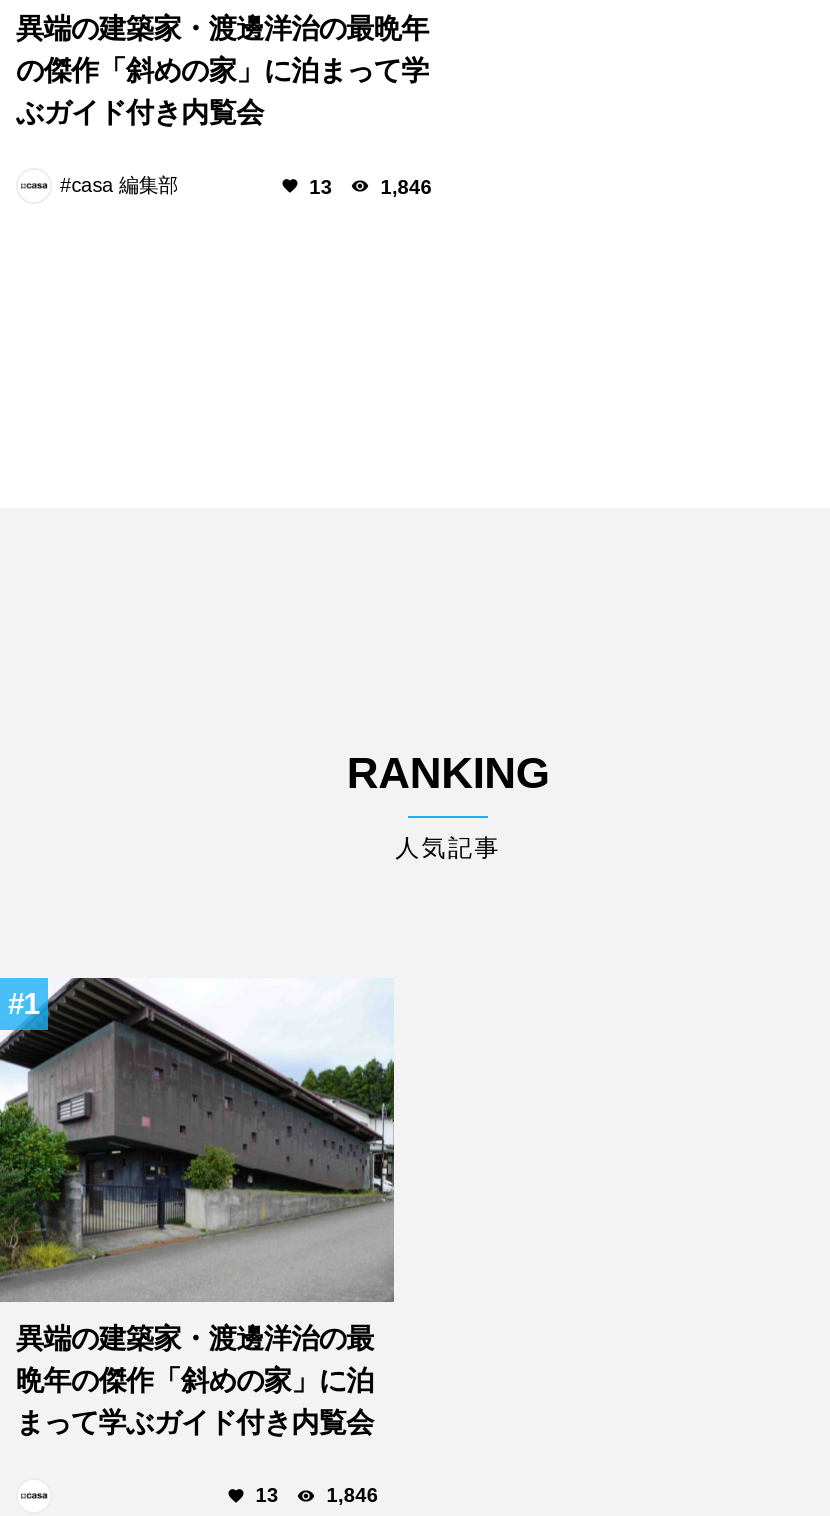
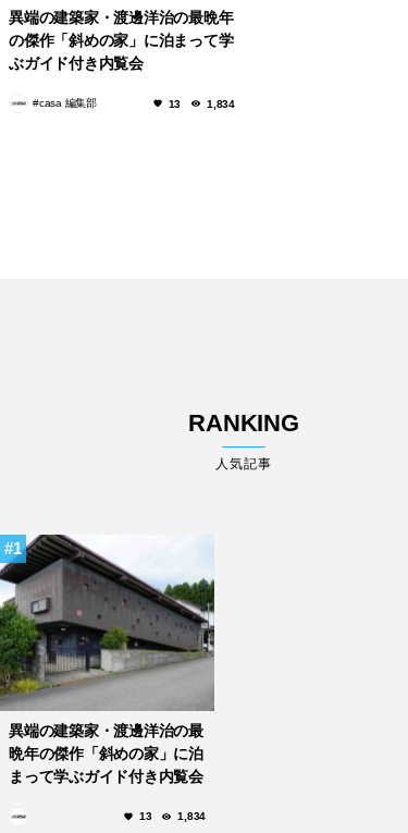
- 1,846
+ 1,834

- 1,846
+ 1,834
